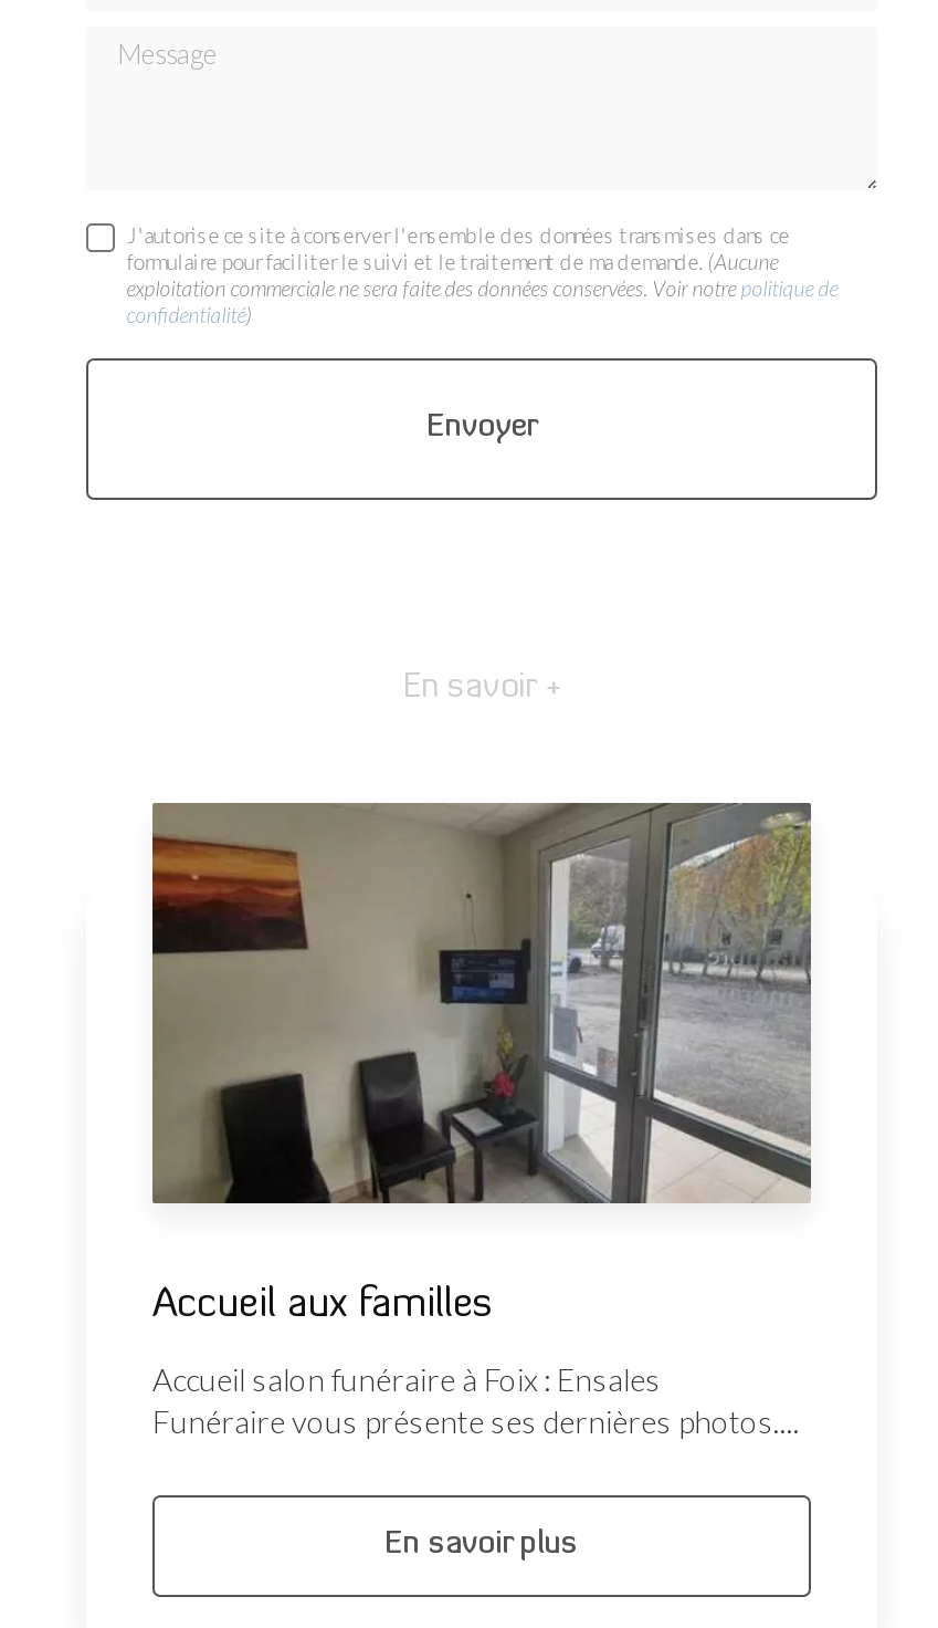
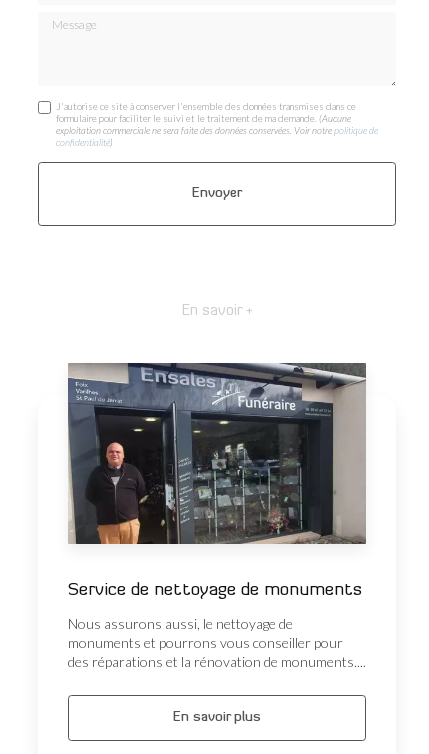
- [image]
- Accueil aux familles
+ [image]
+ Service de nettoyage de monuments

- Accueil salon funéraire à Foix : Ensales
- Funéraire vous présente ses dernières photos....
+ Nous assurons aussi, le nettoyage de
+ monuments et pourrons vous conseiller pour
+ des réparations et la rénovation de monuments....
